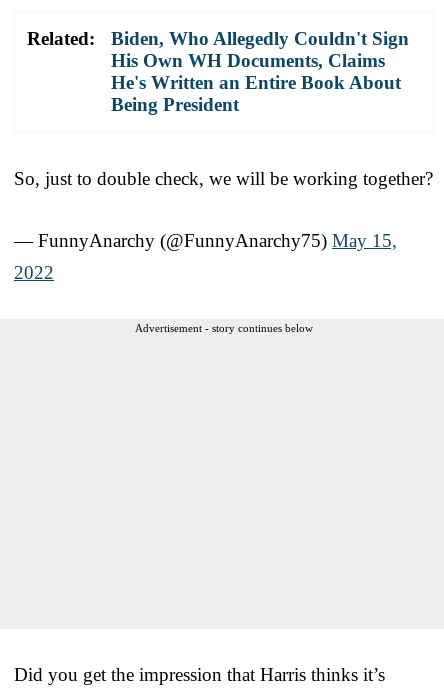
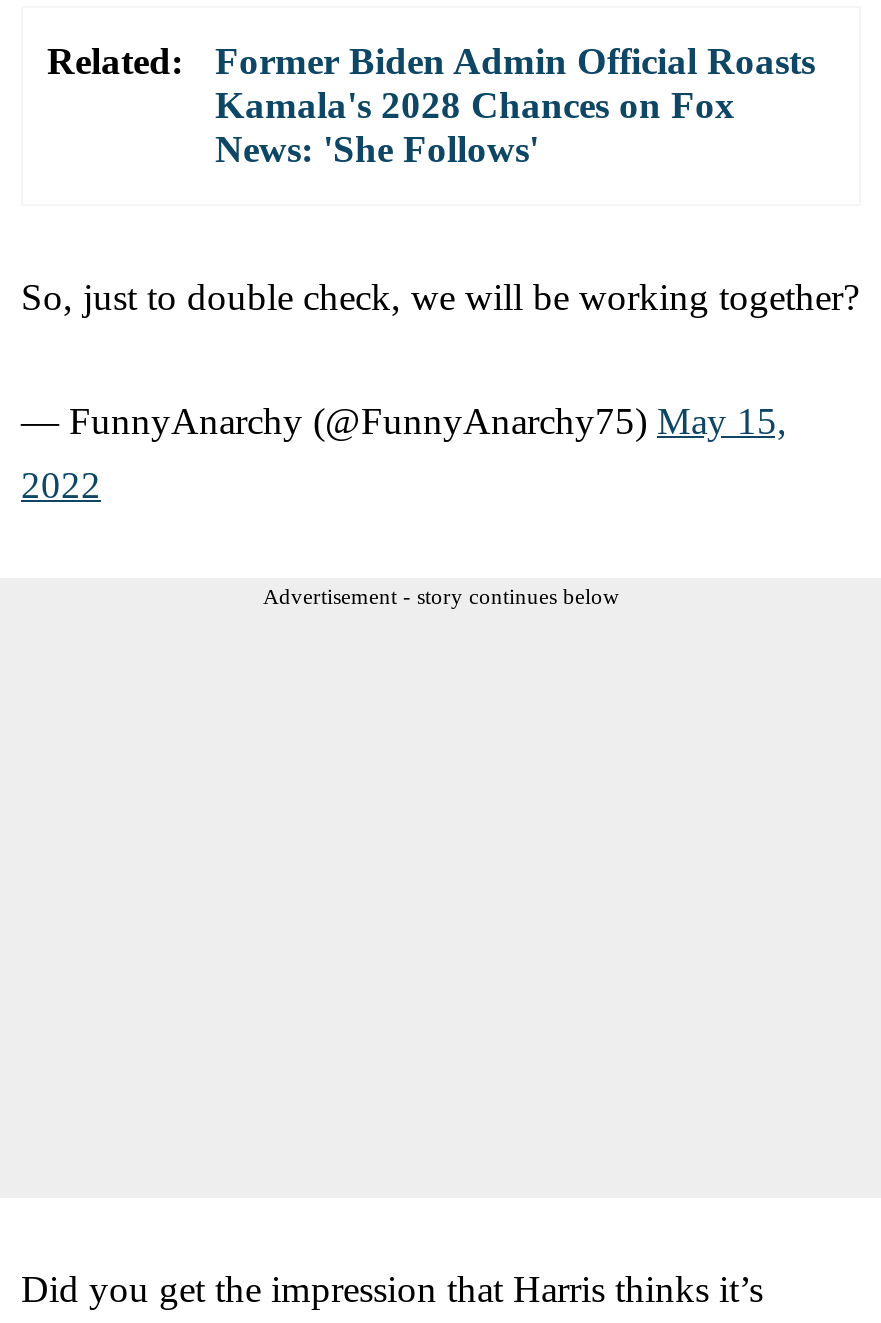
- Biden, Who Allegedly Couldn't Sign
- His Own WH Documents, Claims
- He's Written an Entire Book About
- Being President
+ Former Biden Admin Official Roasts
+ Kamala's 2028 Chances on Fox
+ News: 'She Follows'
